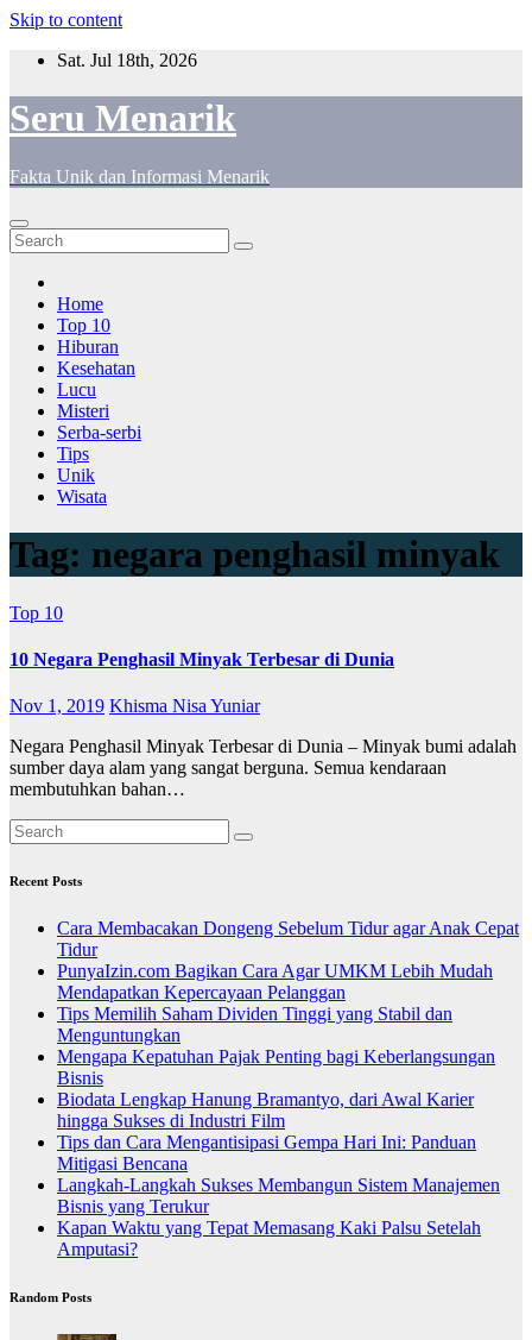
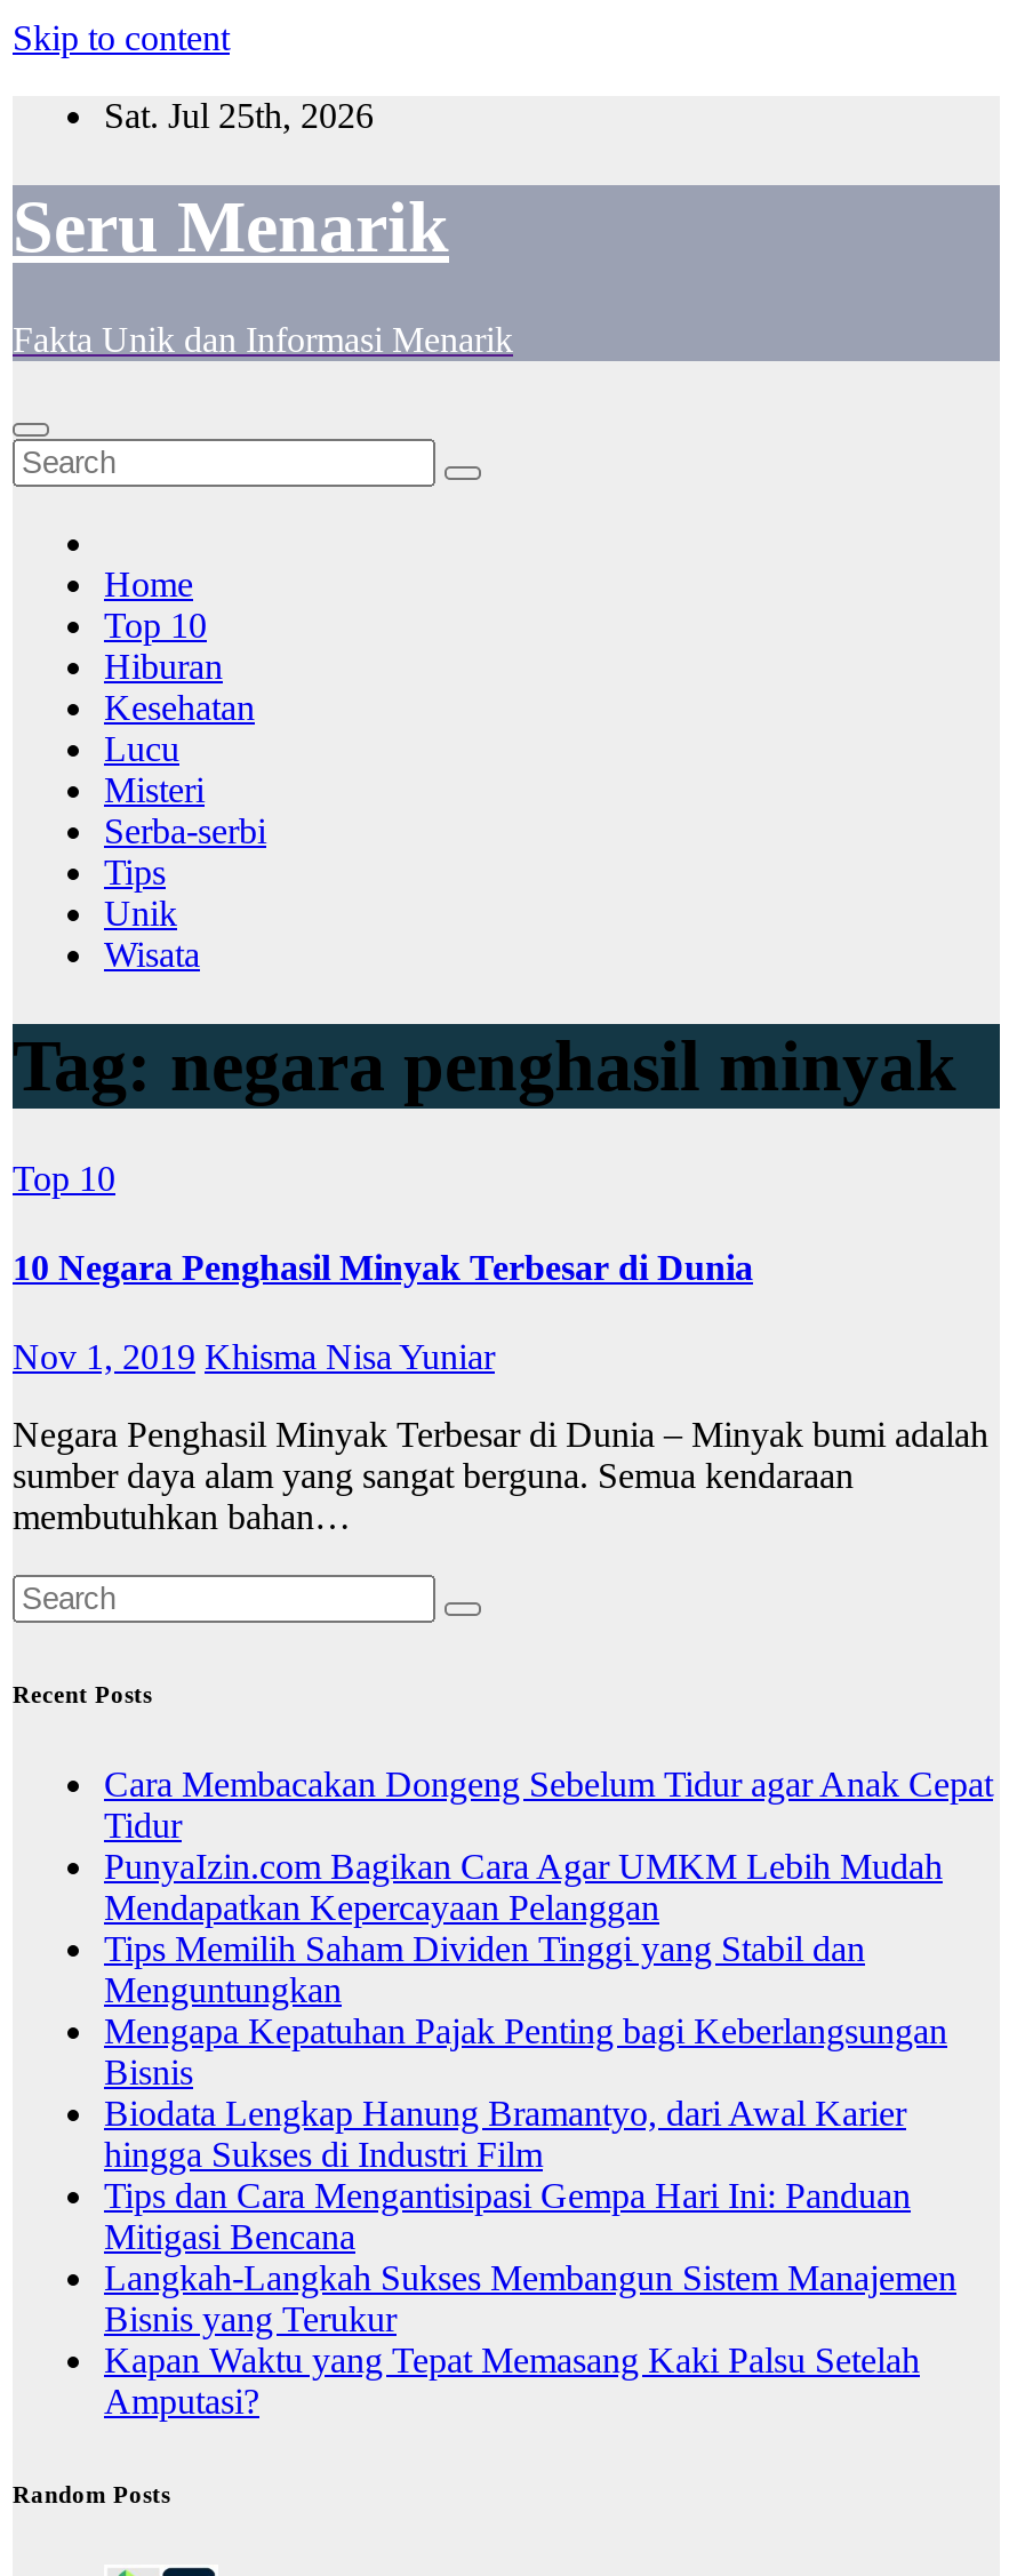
- Sat. Jul 18th, 2026
+ Sat. Jul 25th, 2026
